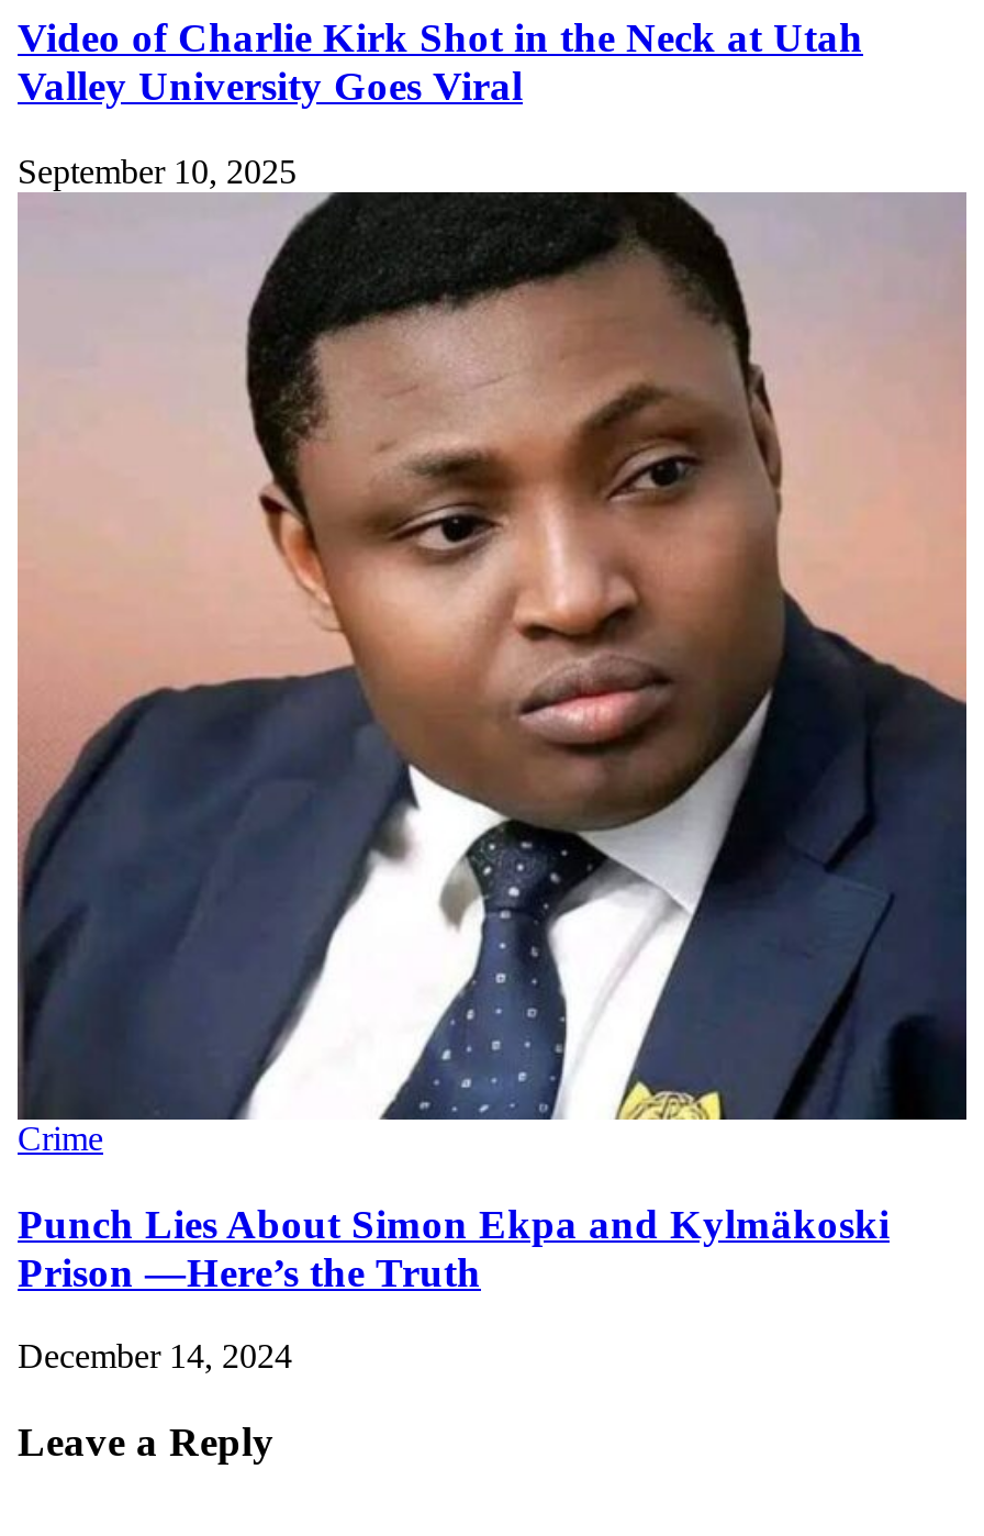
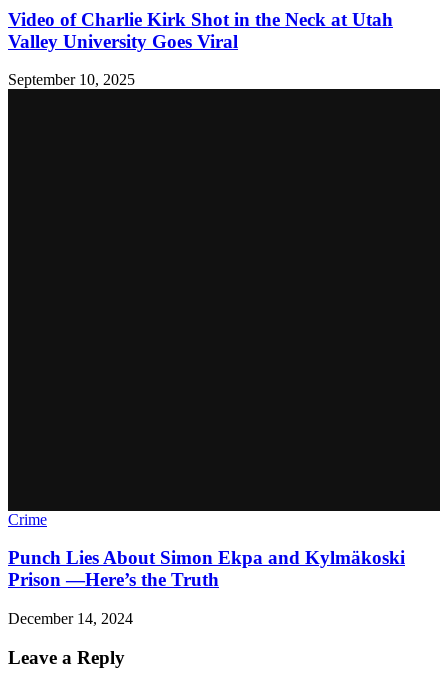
- [image]
